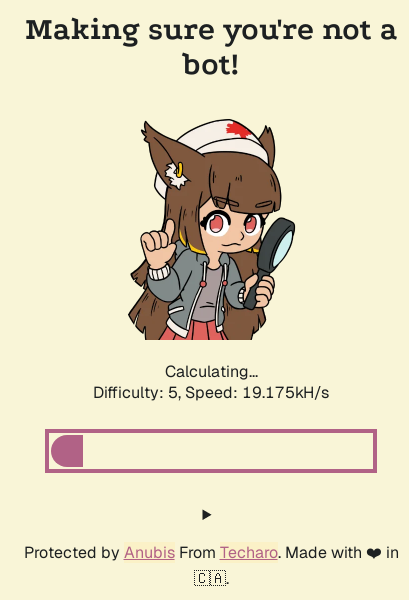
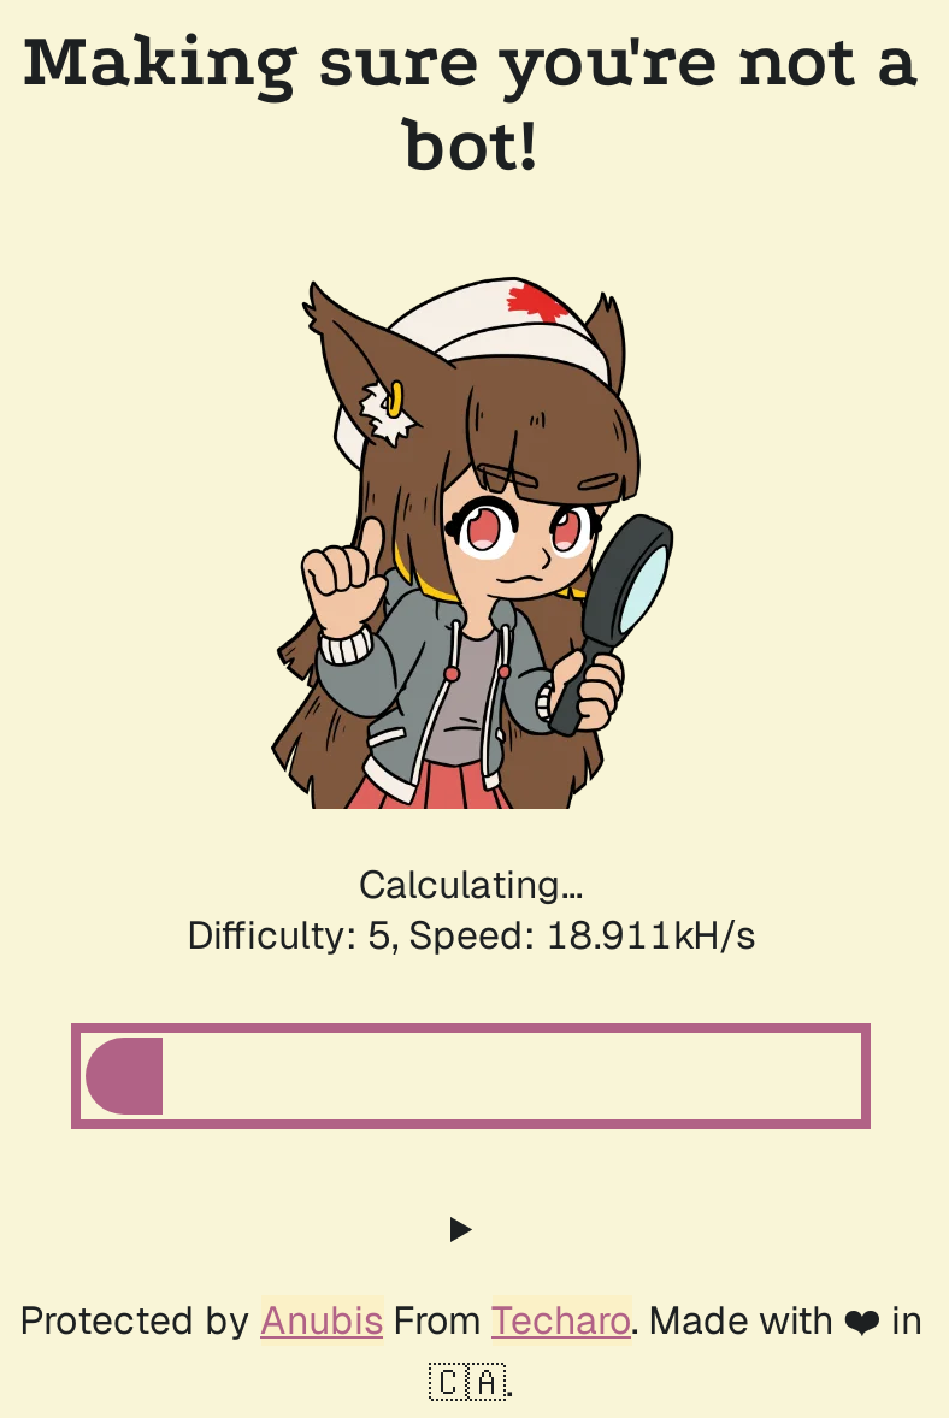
- Difficulty: 5, Speed: 19.175kH/s
+ Difficulty: 5, Speed: 18.911kH/s
